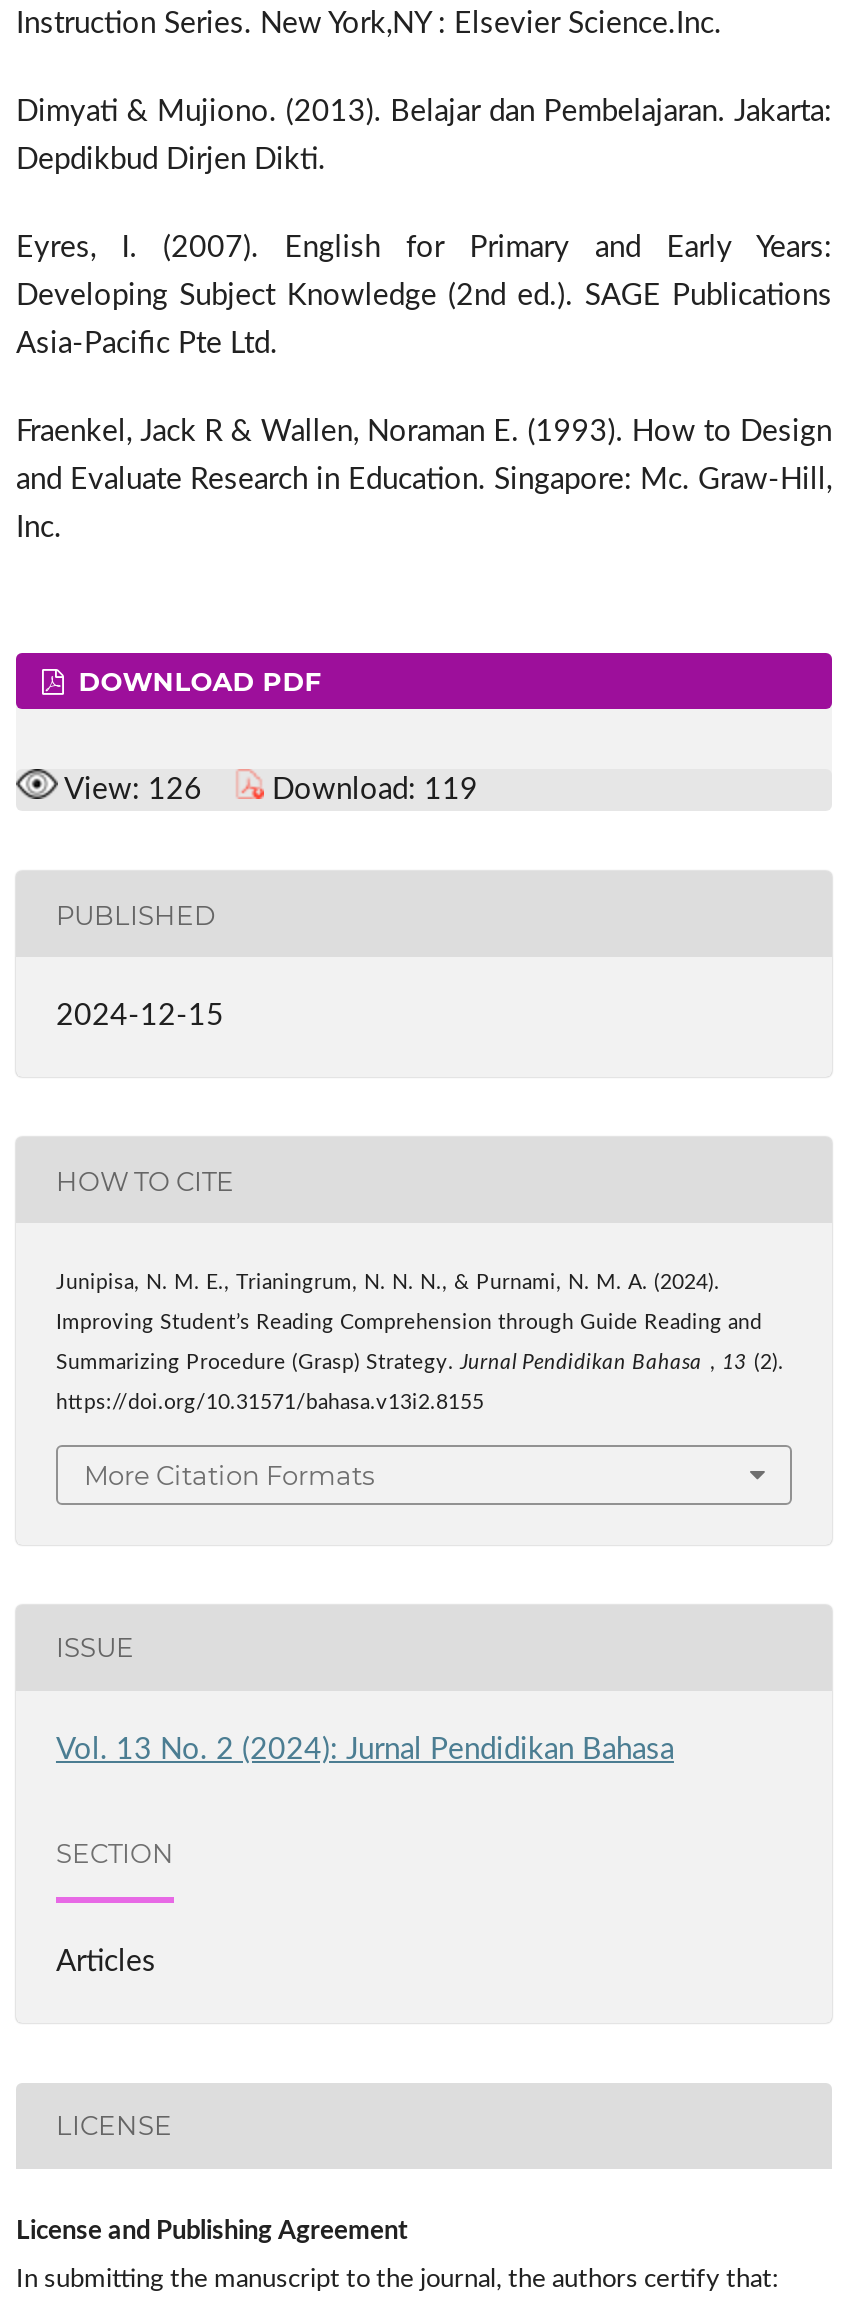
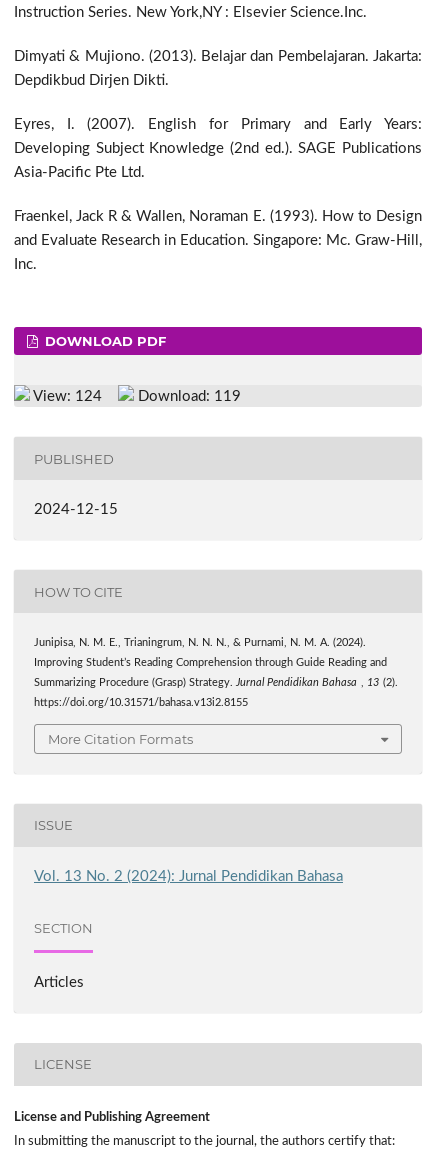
- View: 126 Download: 119
+ View: 124 Download: 119
